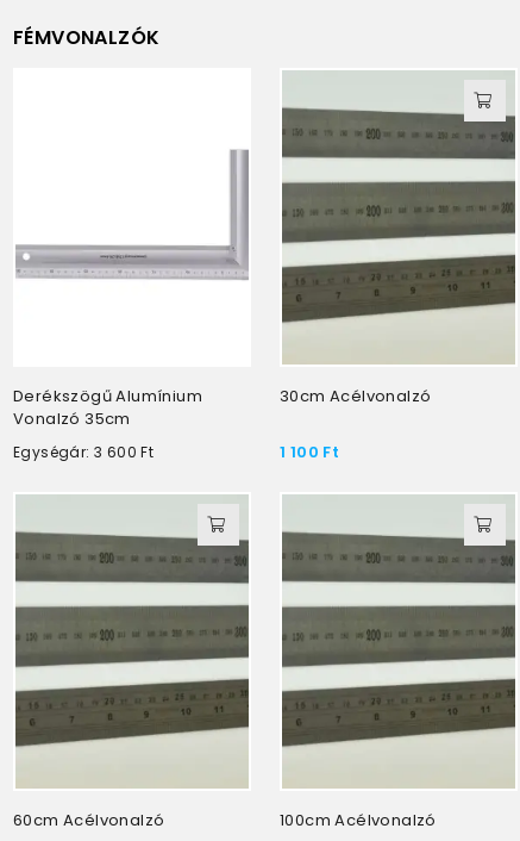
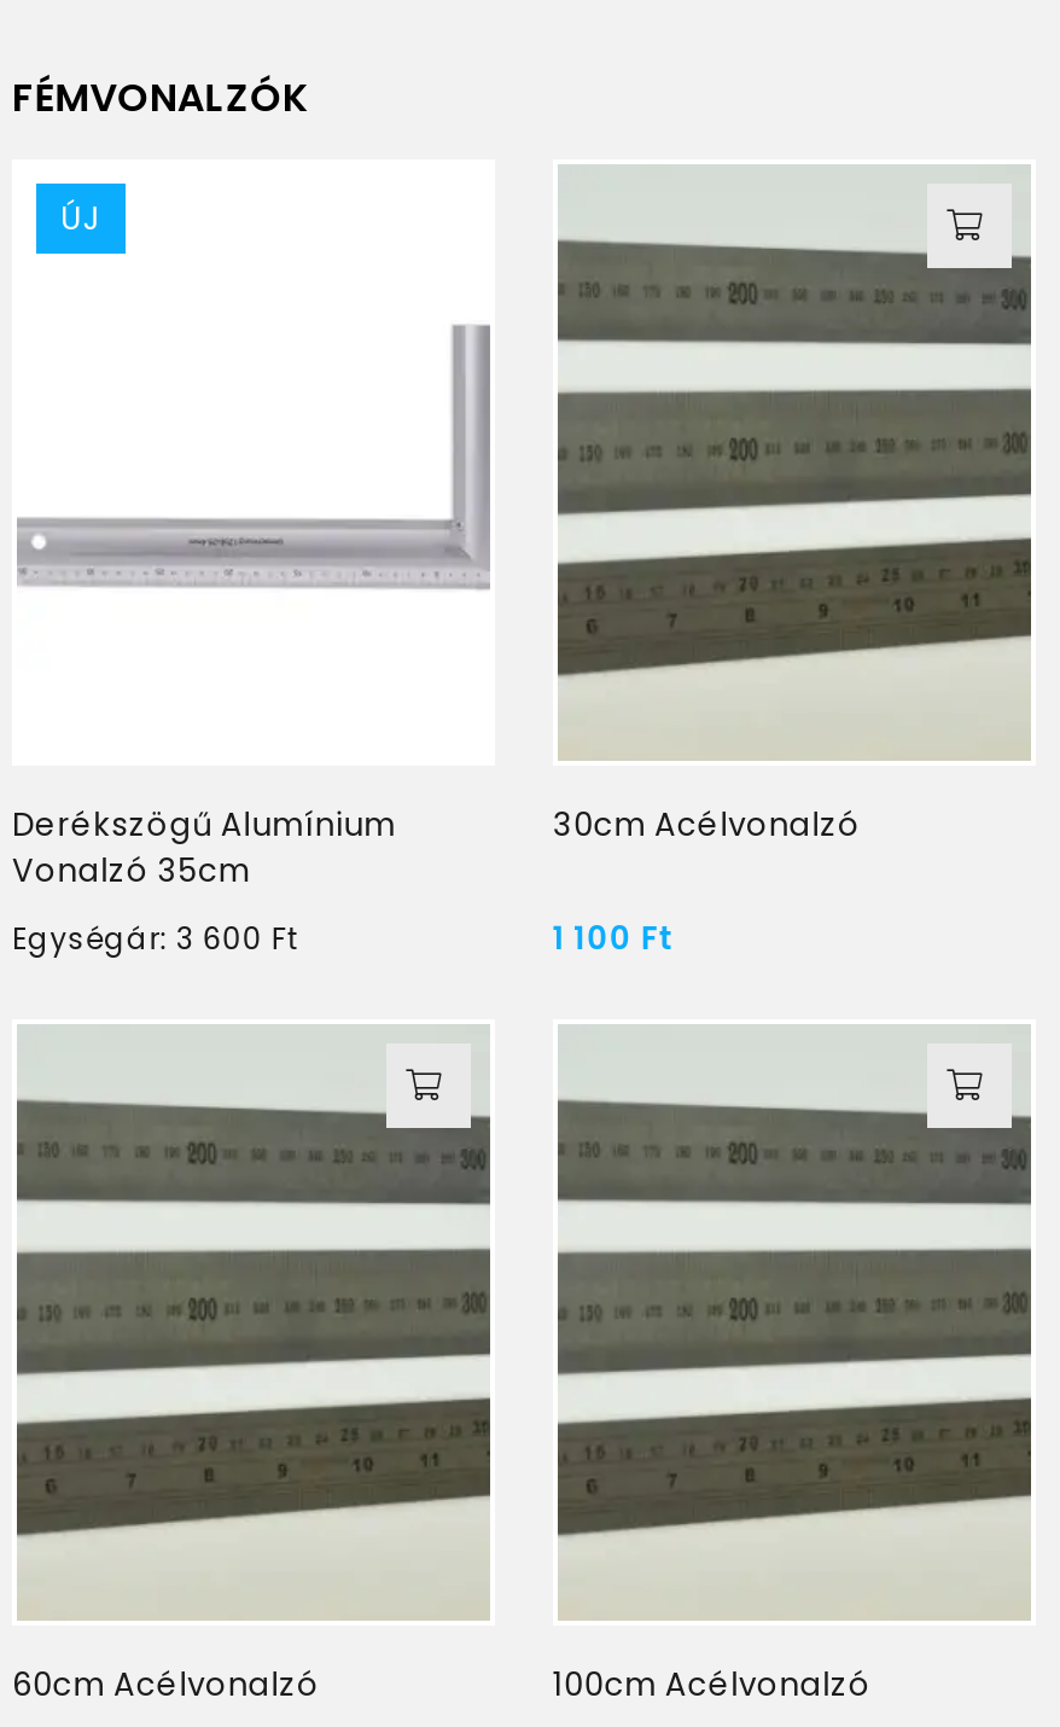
+ ÚJ
